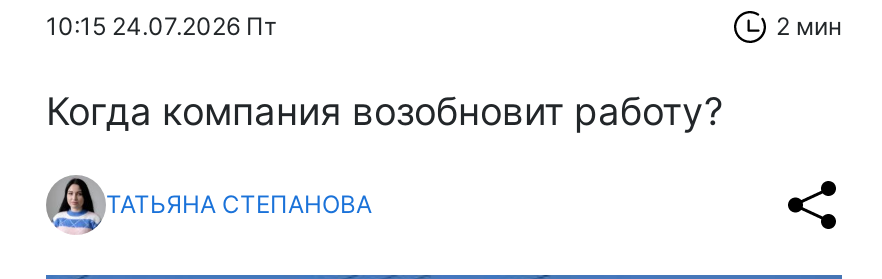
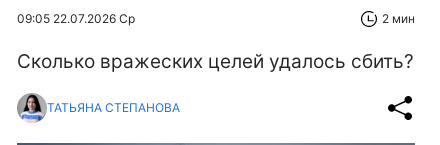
- 10:15 24.07.2026 Пт
+ 09:05 22.07.2026 Ср

- Когда компания возобновит работу?
+ Сколько вражеских целей удалось сбить?
